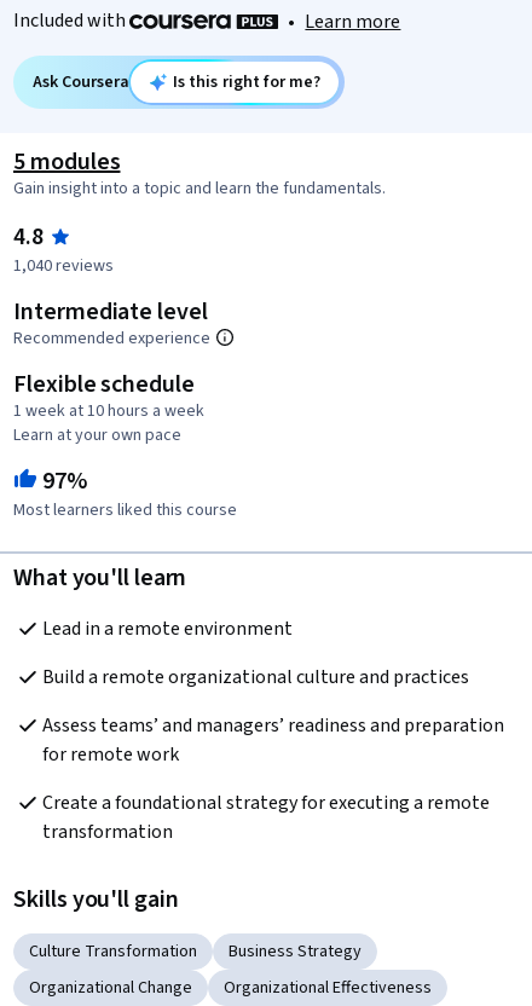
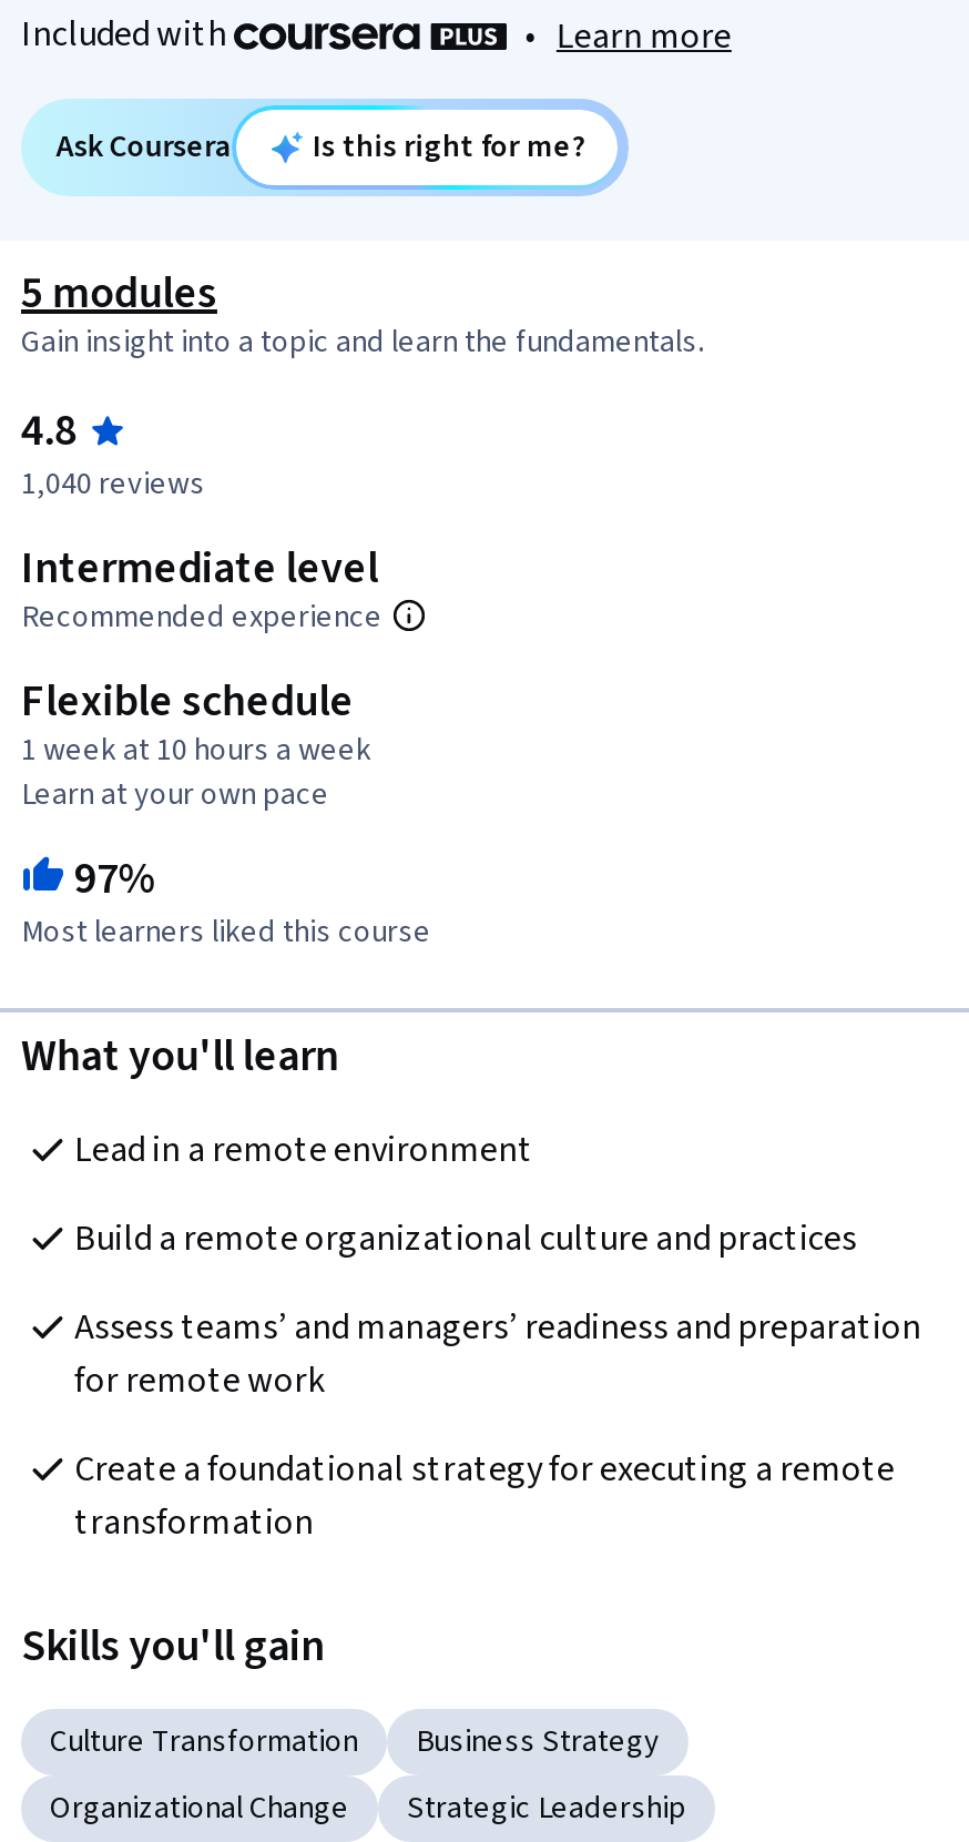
- Organizational Effectiveness
+ Strategic Leadership
